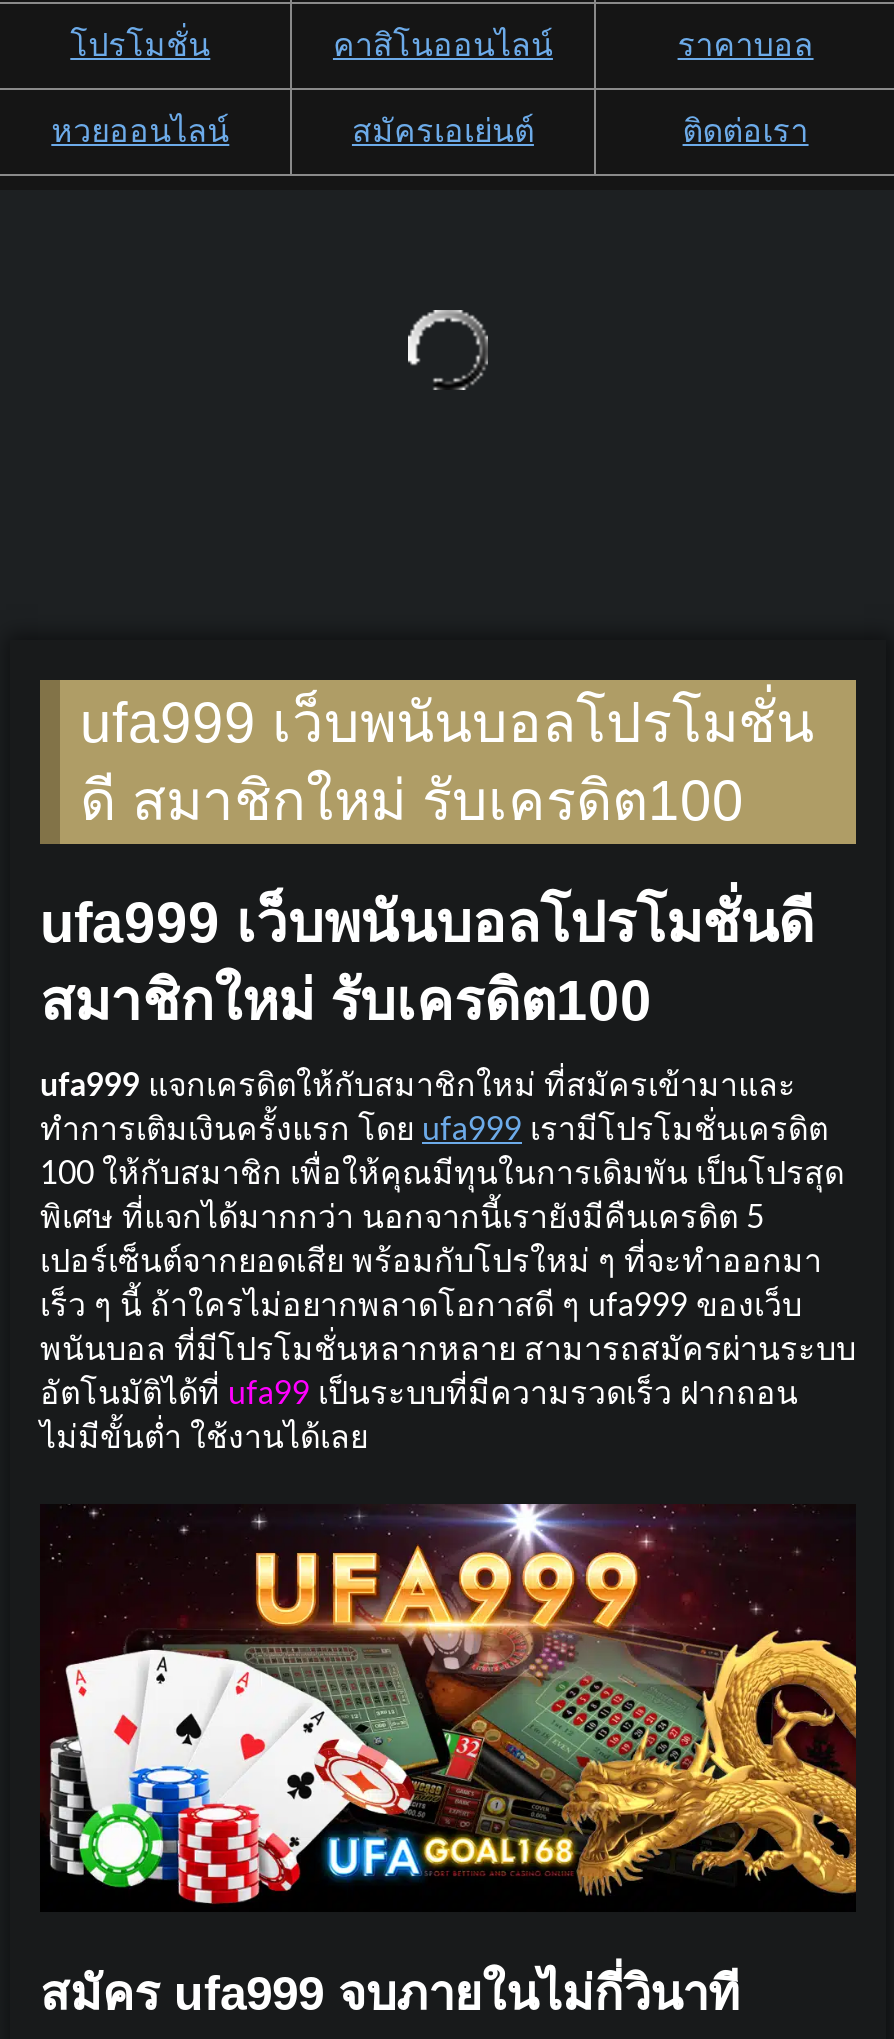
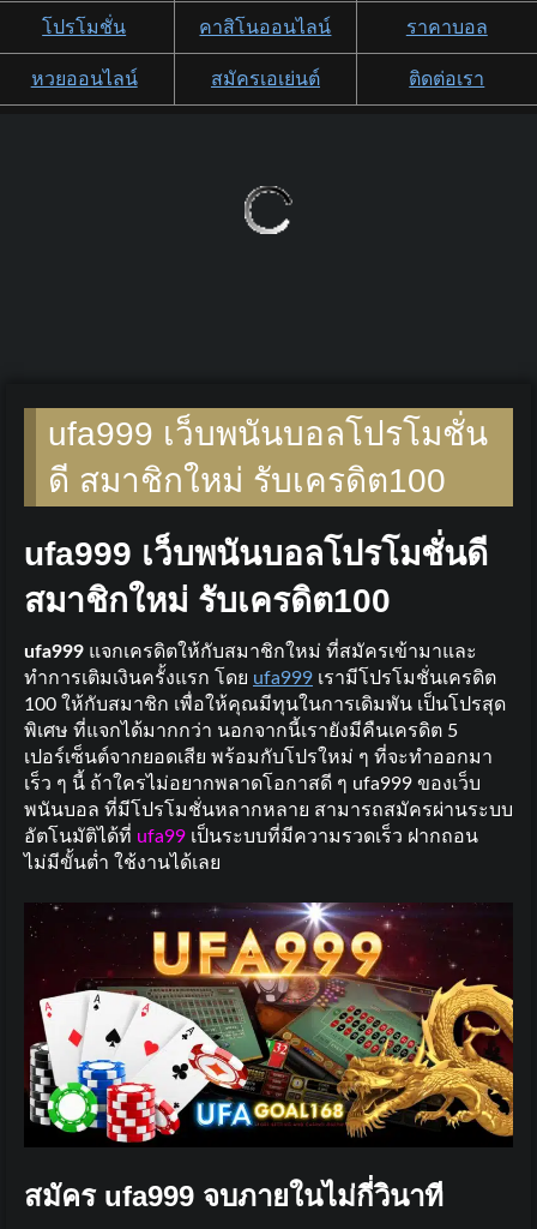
- [image]
+ [image]
